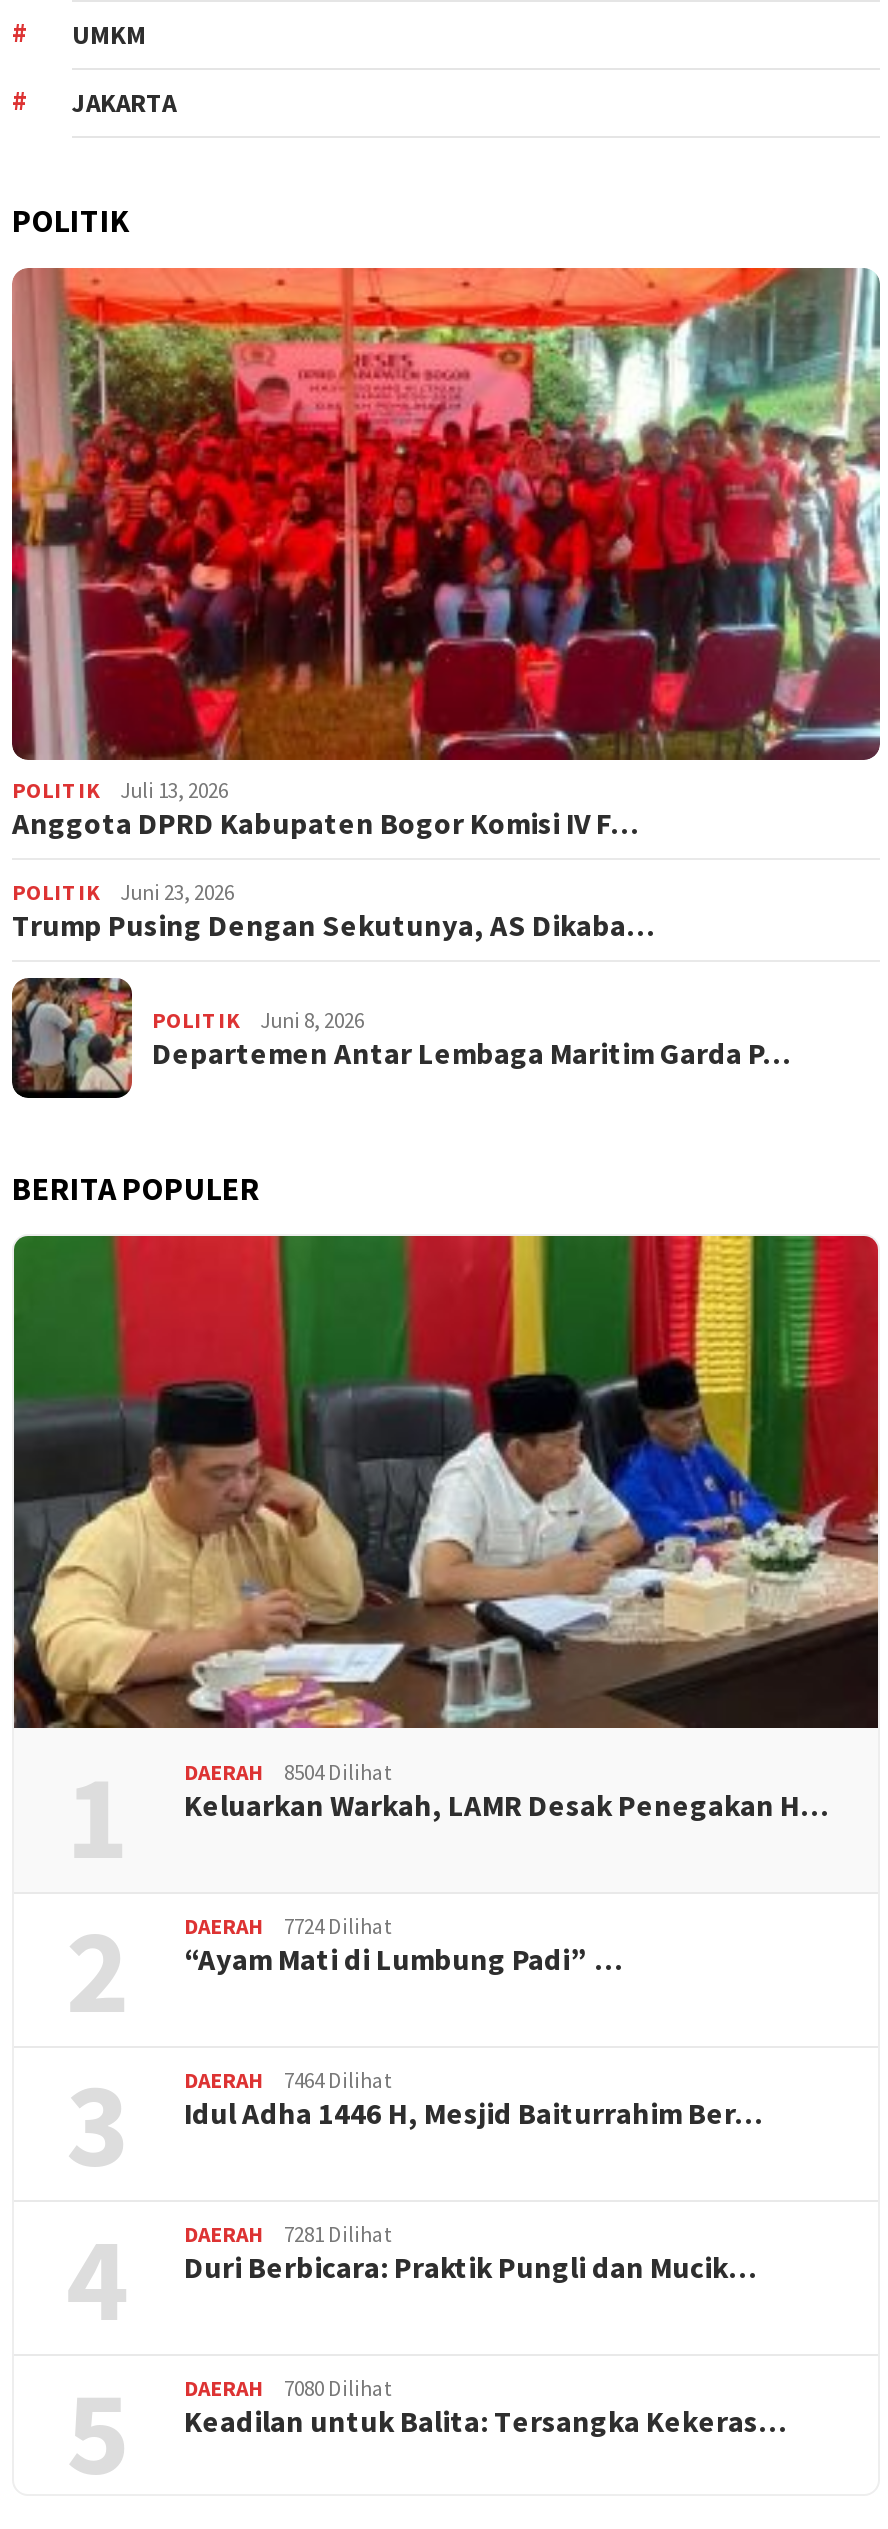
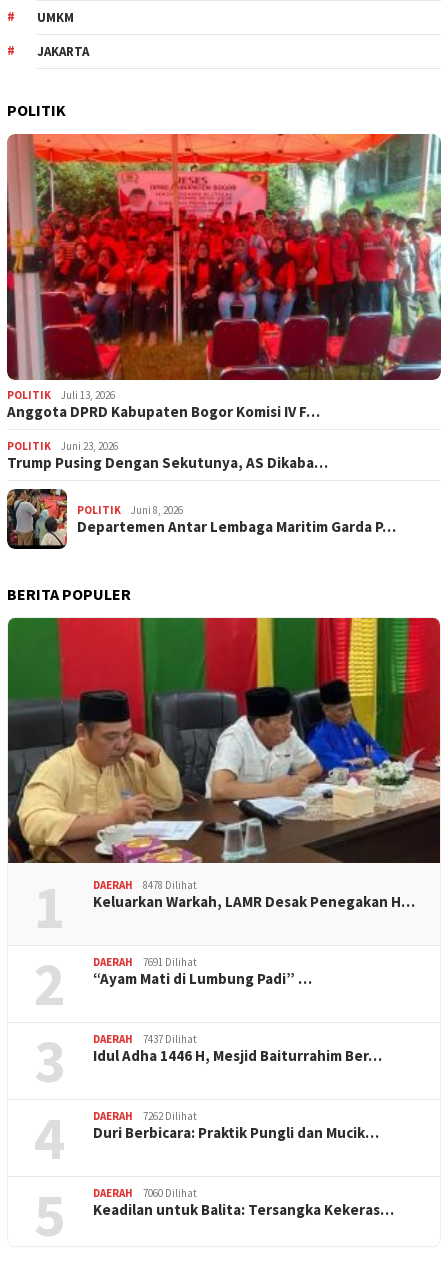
- DAERAH 8504 Dilihat
+ DAERAH 8478 Dilihat

- DAERAH 7724 Dilihat
+ DAERAH 7691 Dilihat

- DAERAH 7464 Dilihat
+ DAERAH 7437 Dilihat

- DAERAH 7281 Dilihat
+ DAERAH 7262 Dilihat

- DAERAH 7080 Dilihat
+ DAERAH 7060 Dilihat
